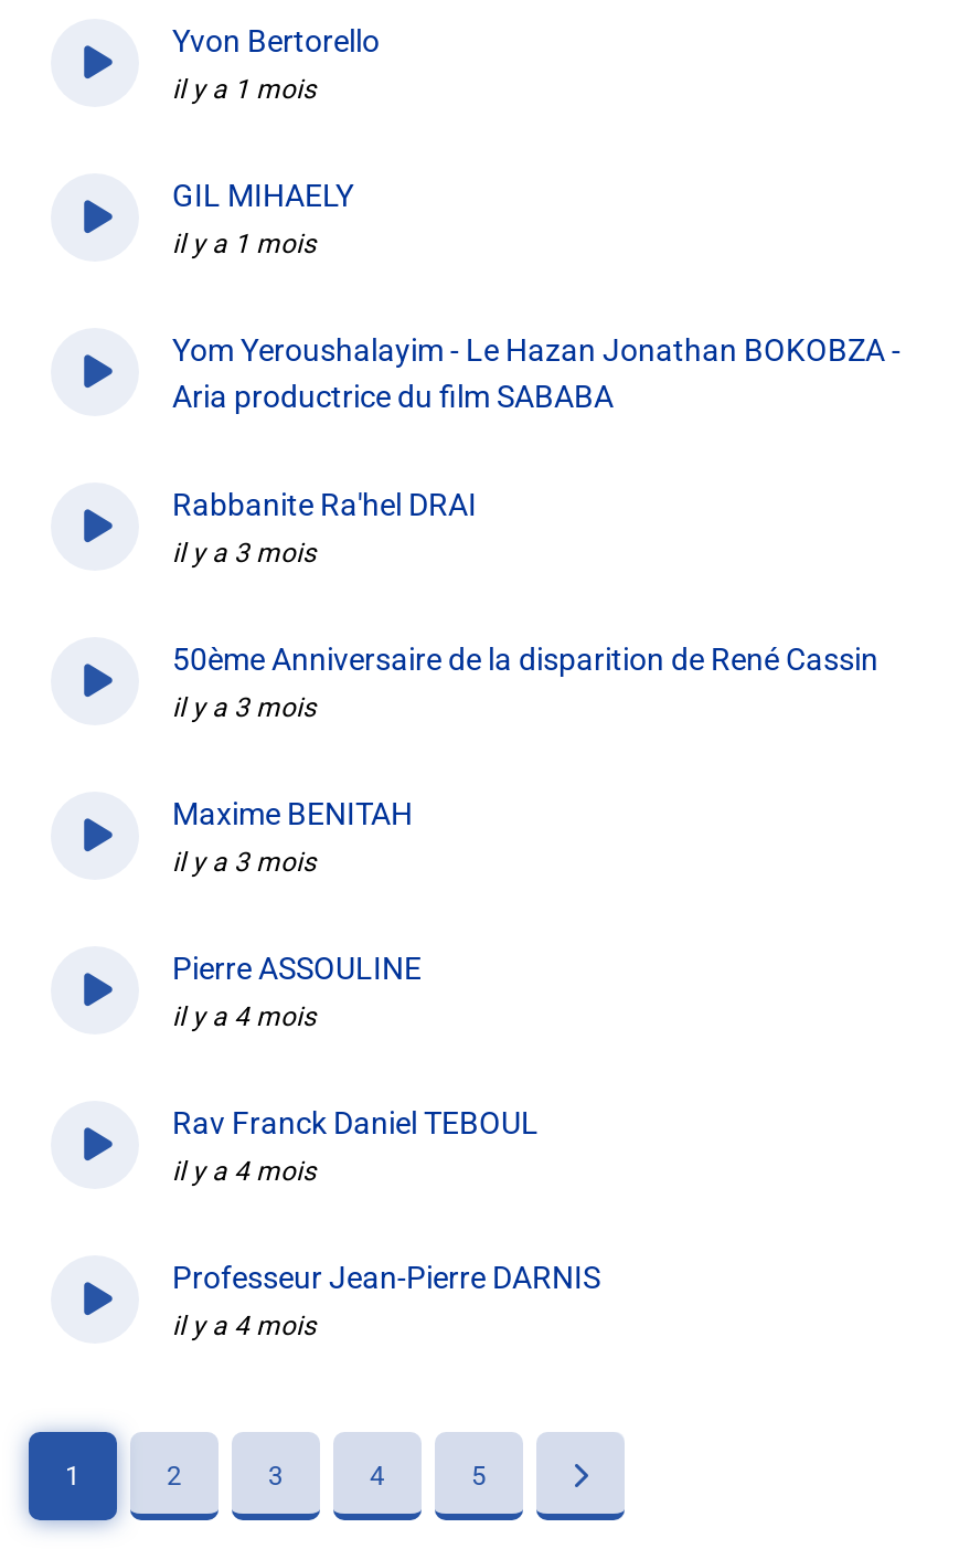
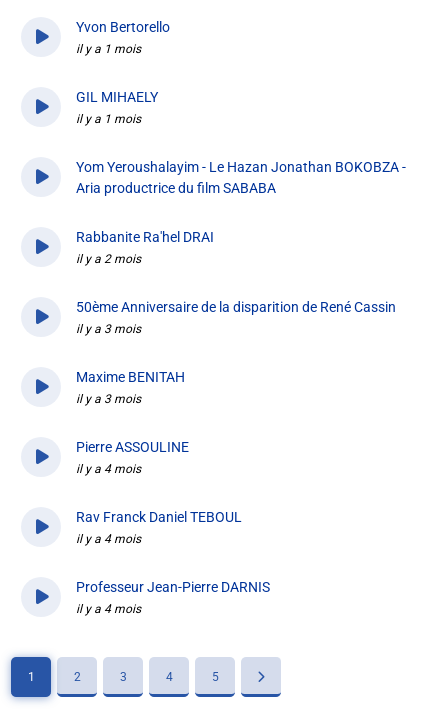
- il y a 3 mois
+ il y a 2 mois
